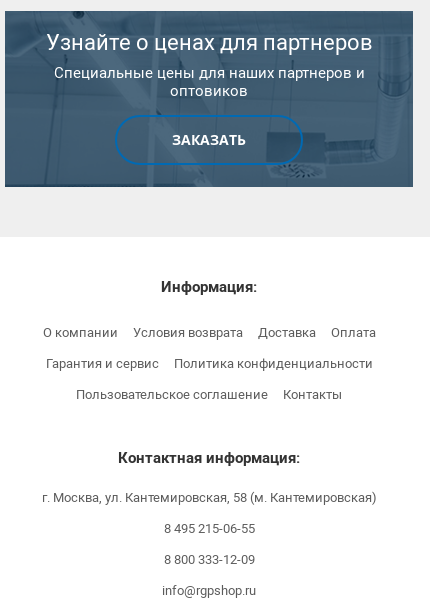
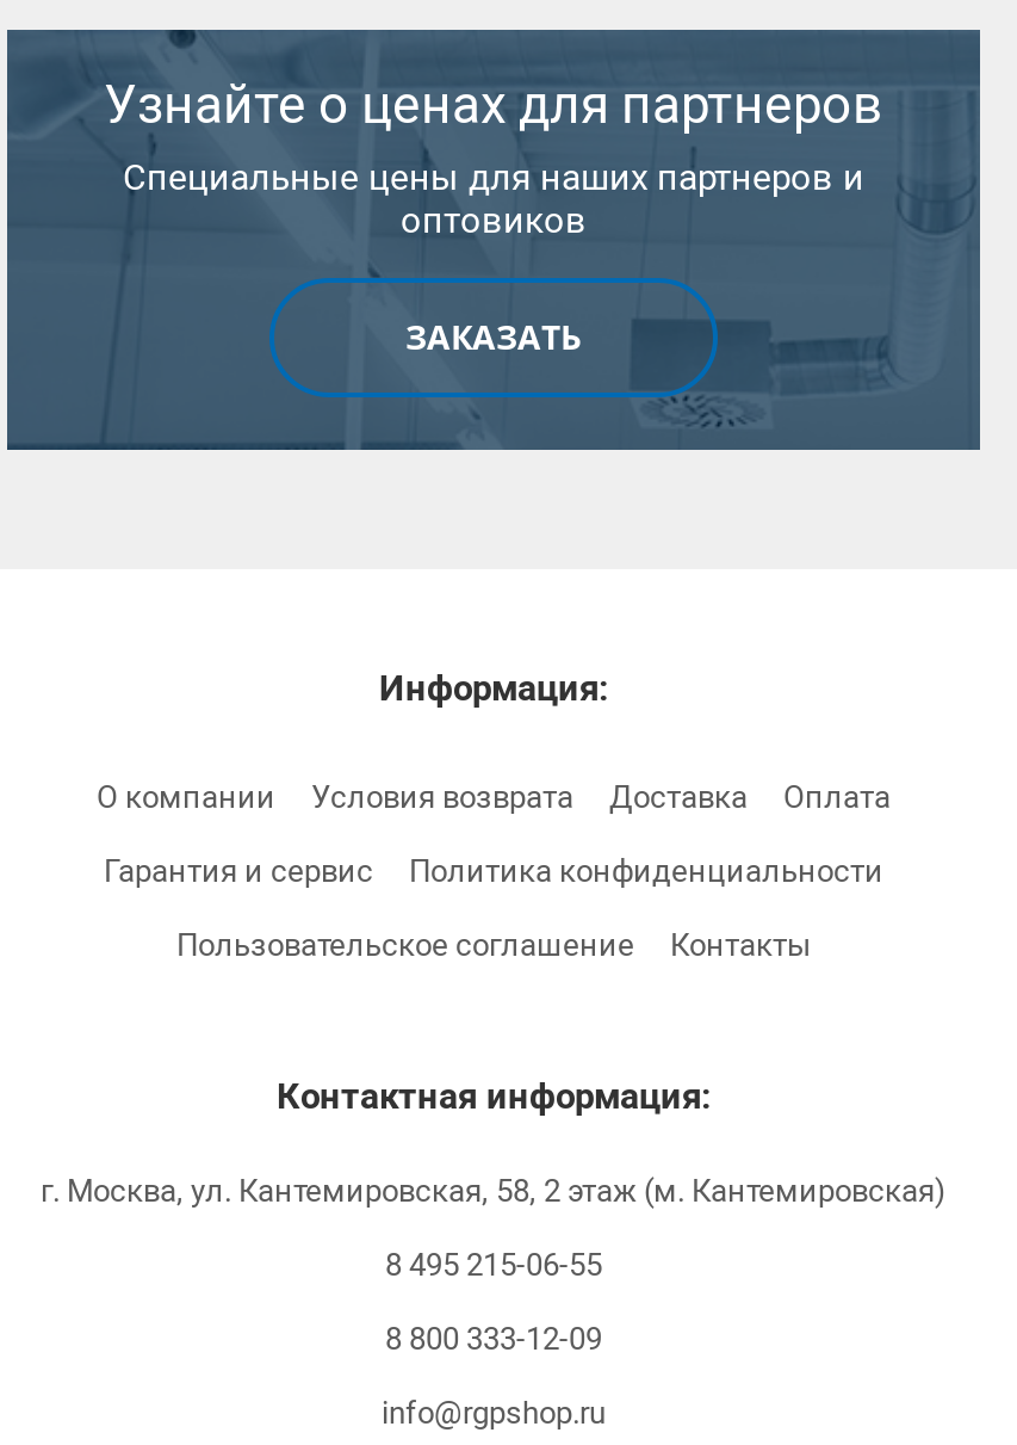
- г. Москва, ул. Кантемировская, 58 (м. Кантемировская)
+ г. Москва, ул. Кантемировская, 58, 2 этаж (м. Кантемировская)
